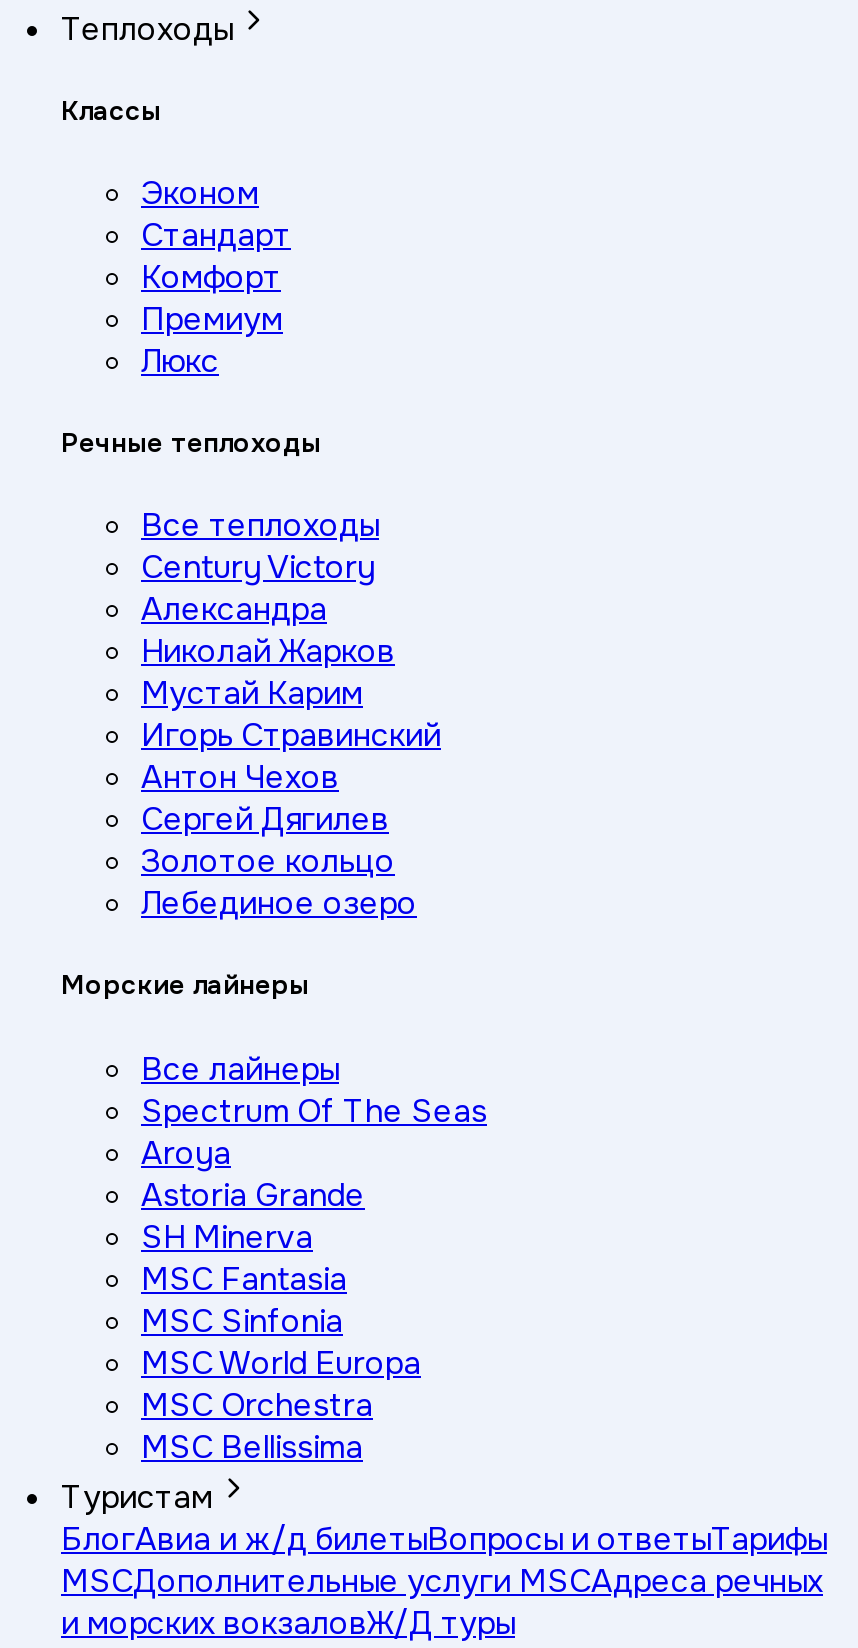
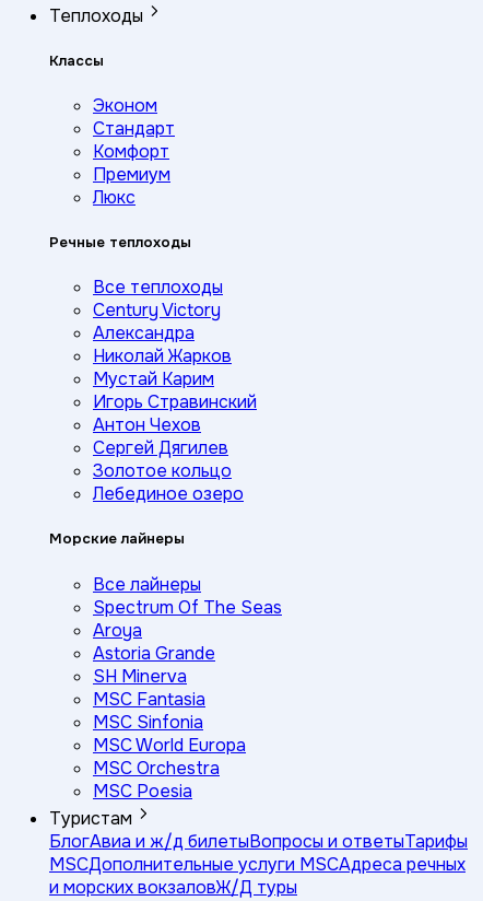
- MSC Bellissima
+ MSC Poesia
